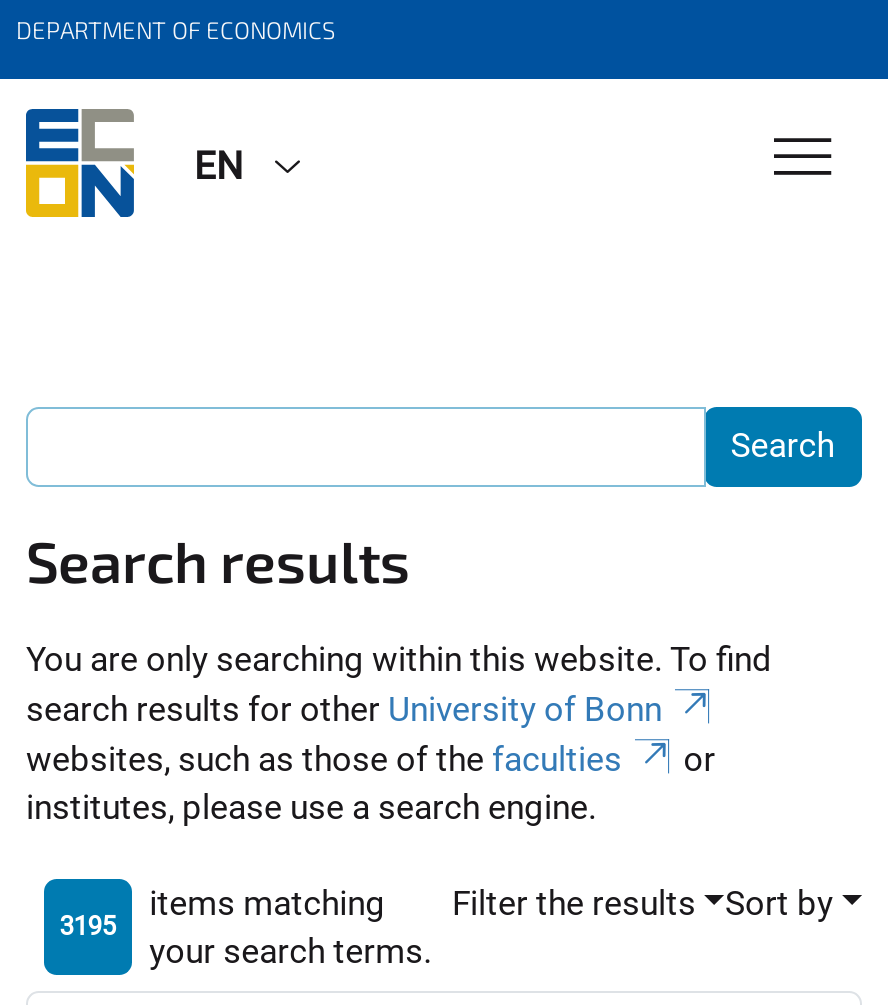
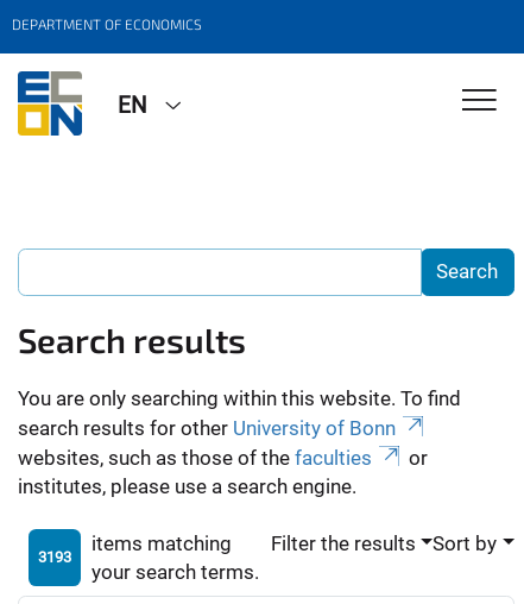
- 3195
+ 3193
